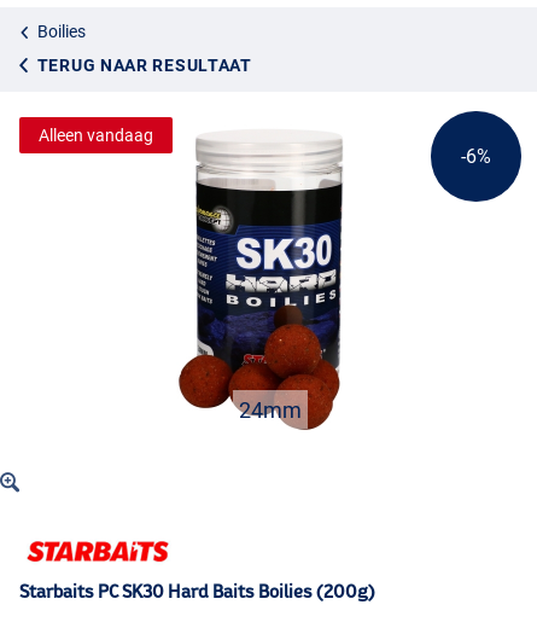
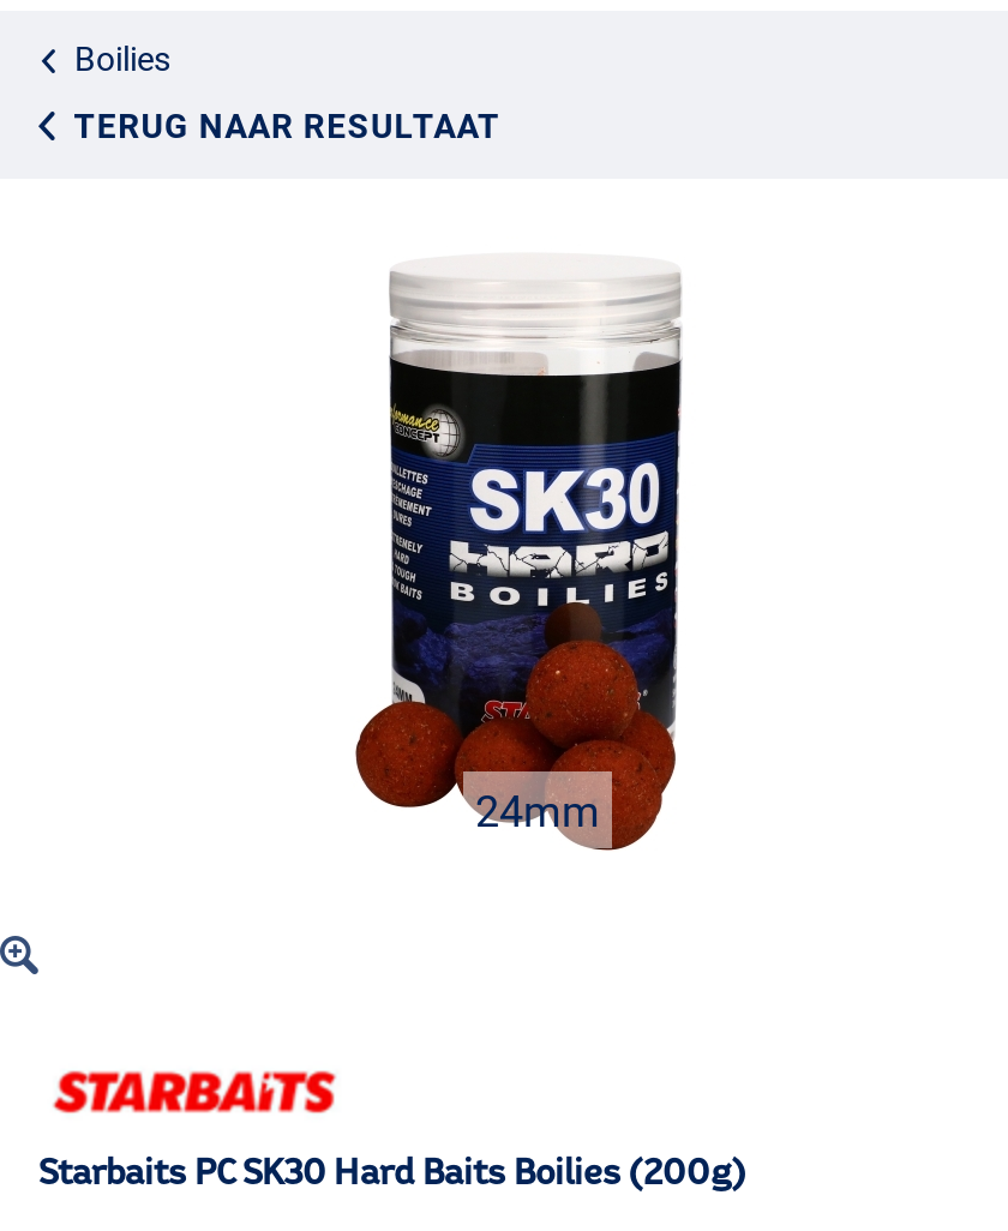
- [image]
- -6%

- Alleen vandaag
